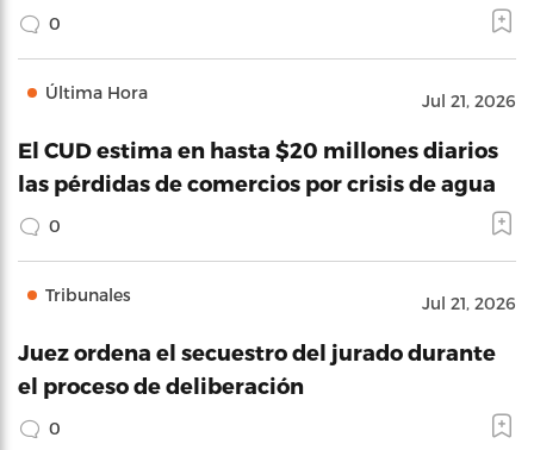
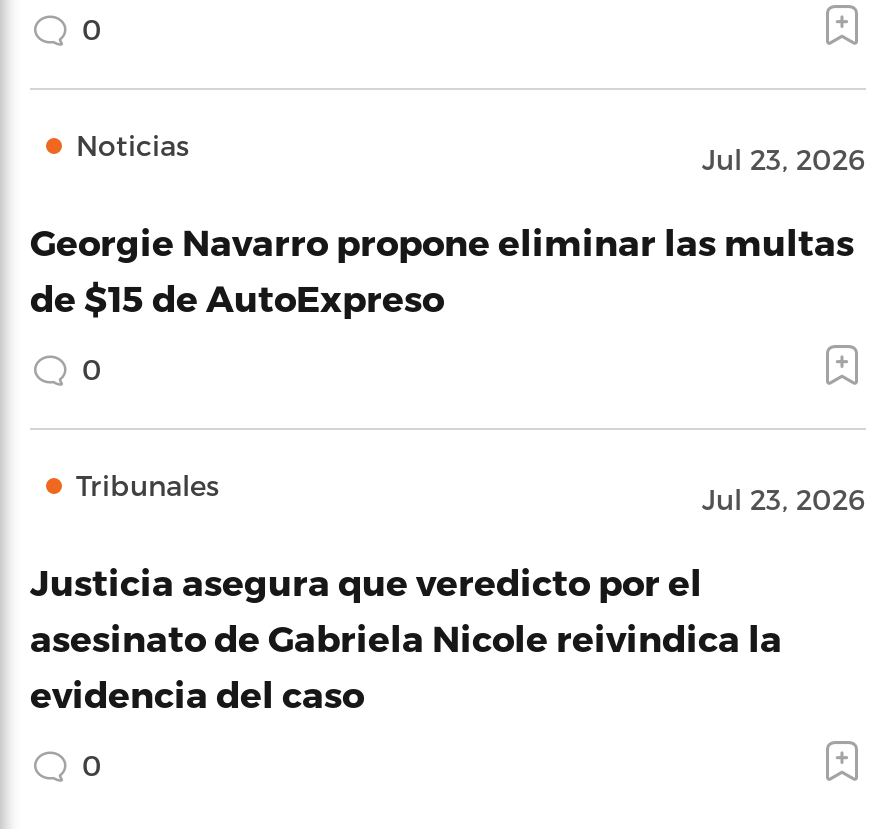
- Última Hora
- Jul 21, 2026
+ Noticias
+ Jul 23, 2026

- El CUD estima en hasta $20 millones diarios
- las pérdidas de comercios por crisis de agua
+ Georgie Navarro propone eliminar las multas
+ de $15 de AutoExpreso

- Jul 21, 2026
+ Jul 23, 2026

- Juez ordena el secuestro del jurado durante
- el proceso de deliberación
+ Justicia asegura que veredicto por el
+ asesinato de Gabriela Nicole reivindica la
+ evidencia del caso
